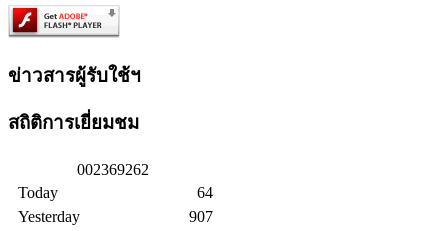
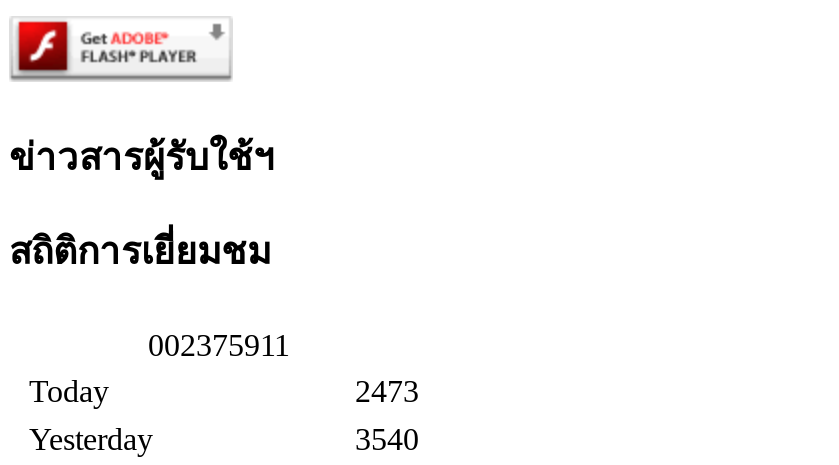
- 00236926 2
+ 00237591 1

- 64
+ 2473

- 907
+ 3540
